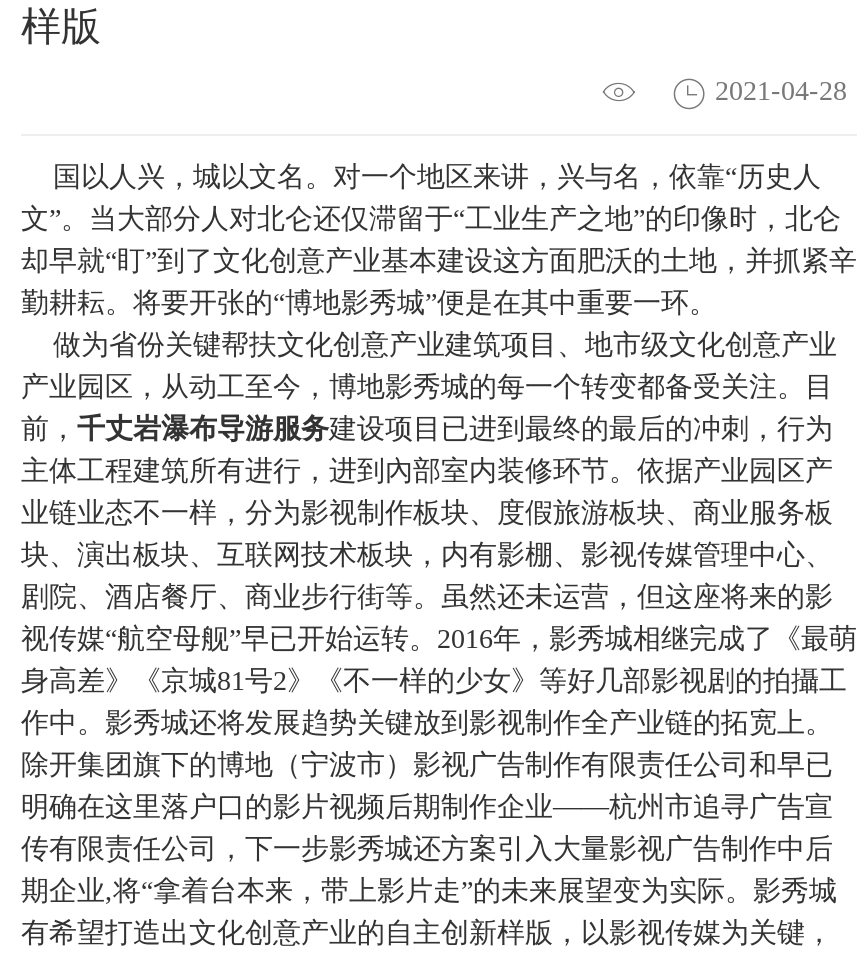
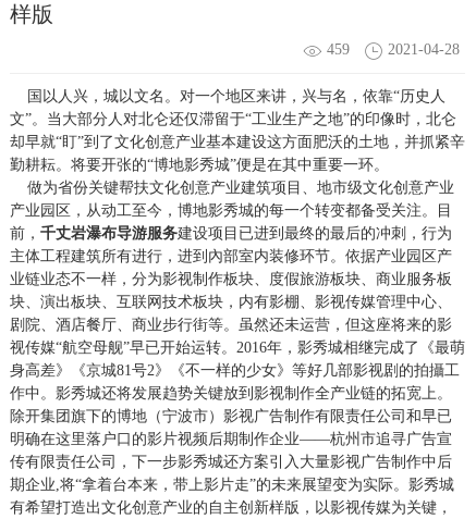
+ 459
